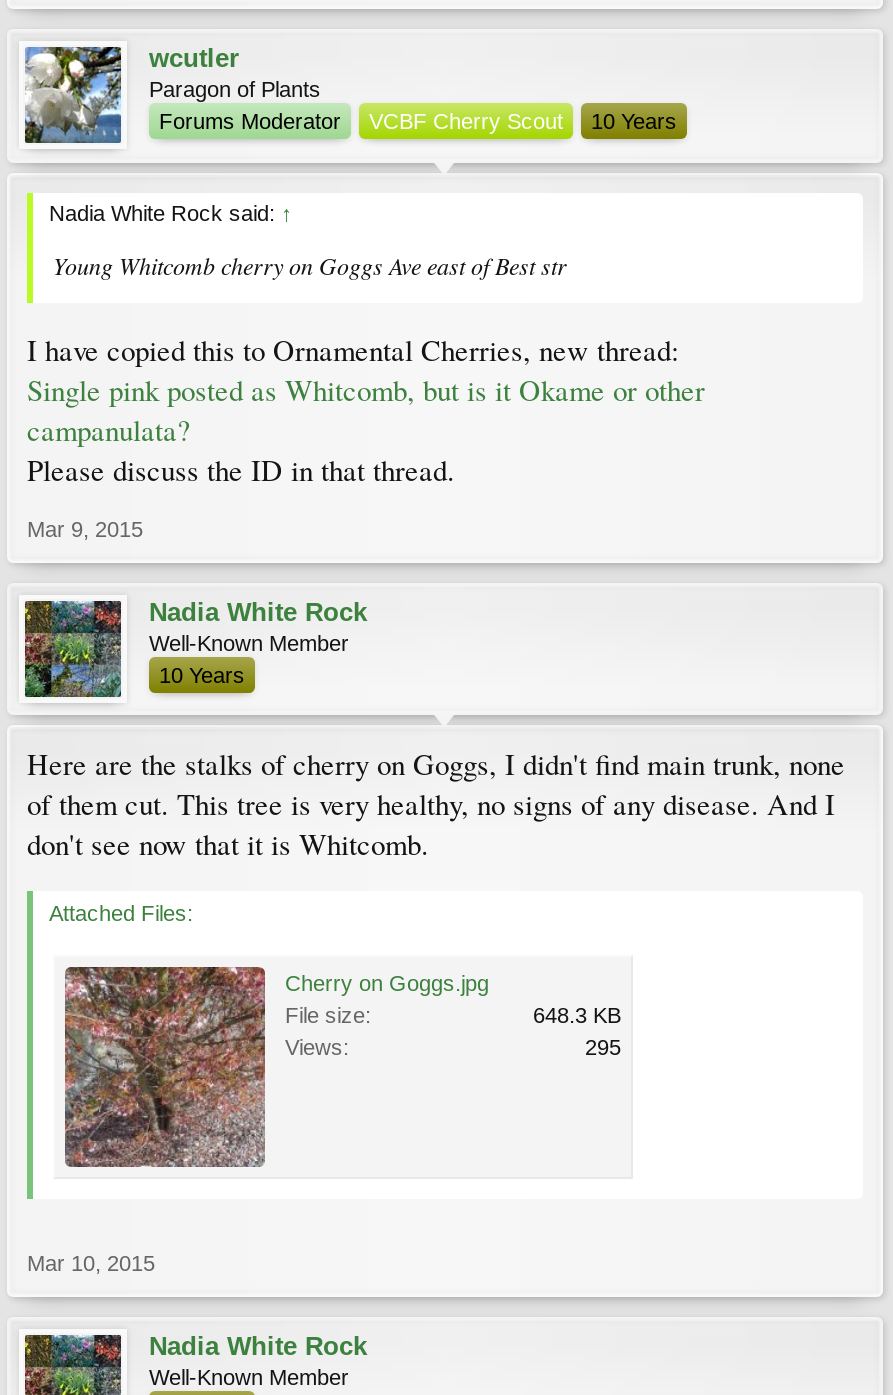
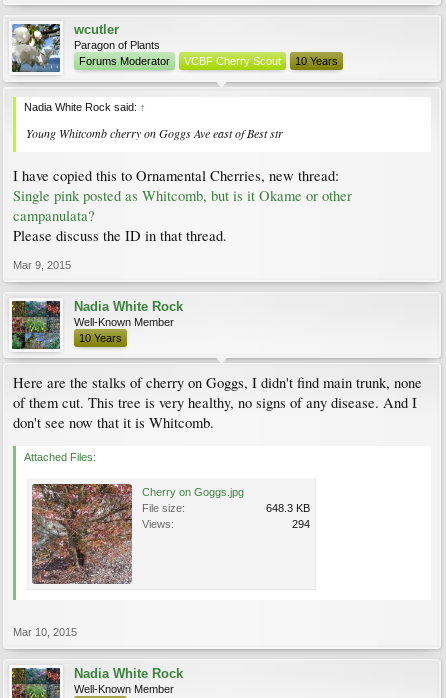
- 295
+ 294
